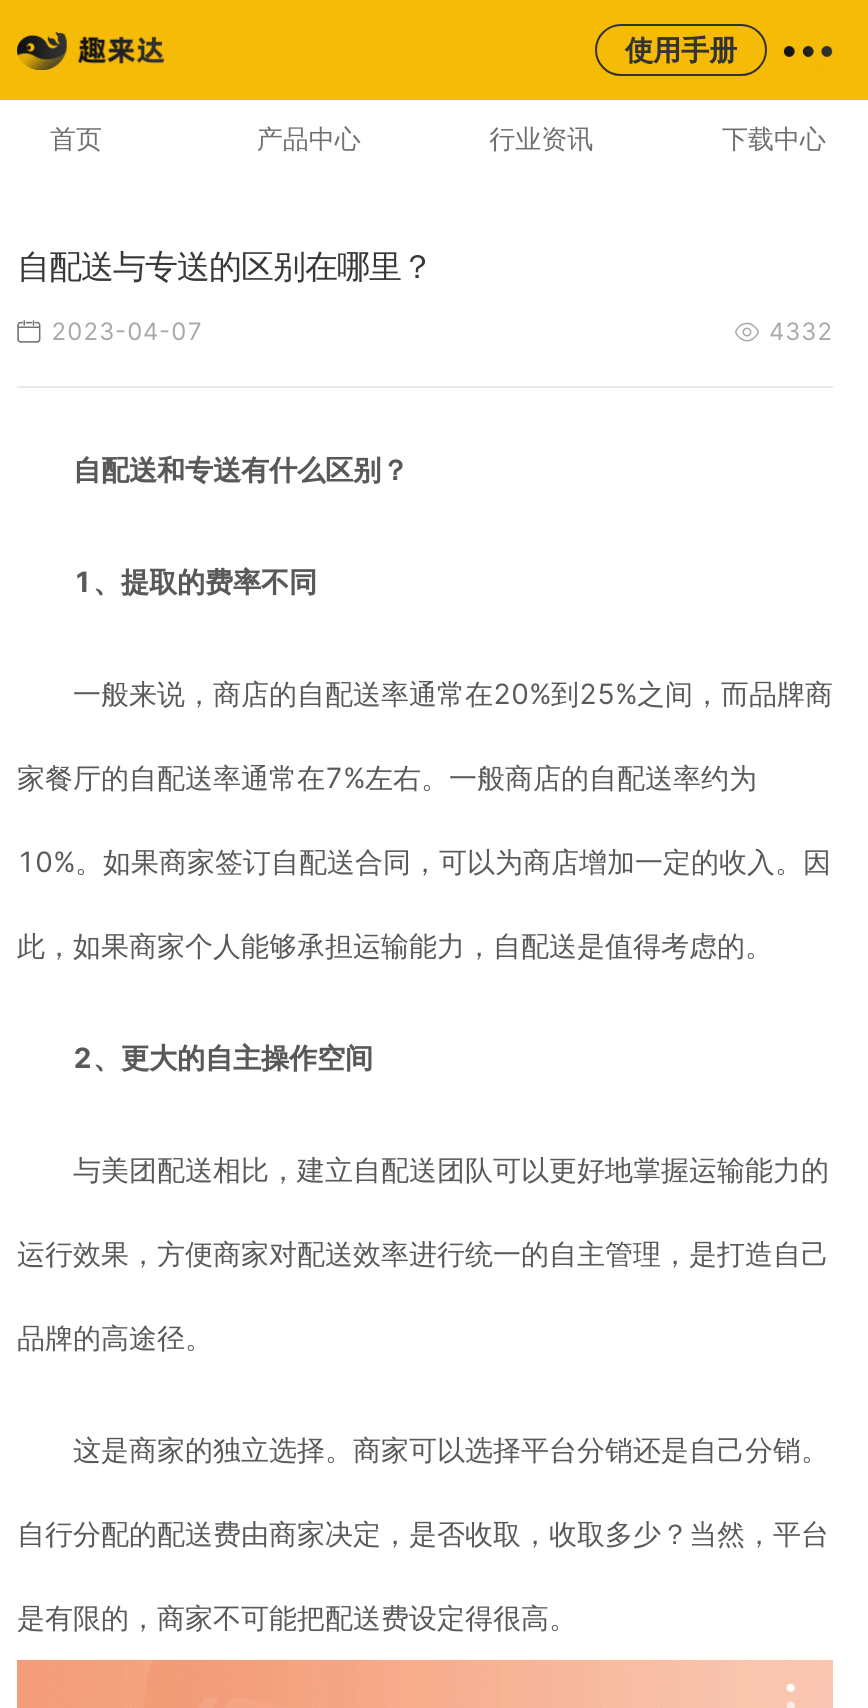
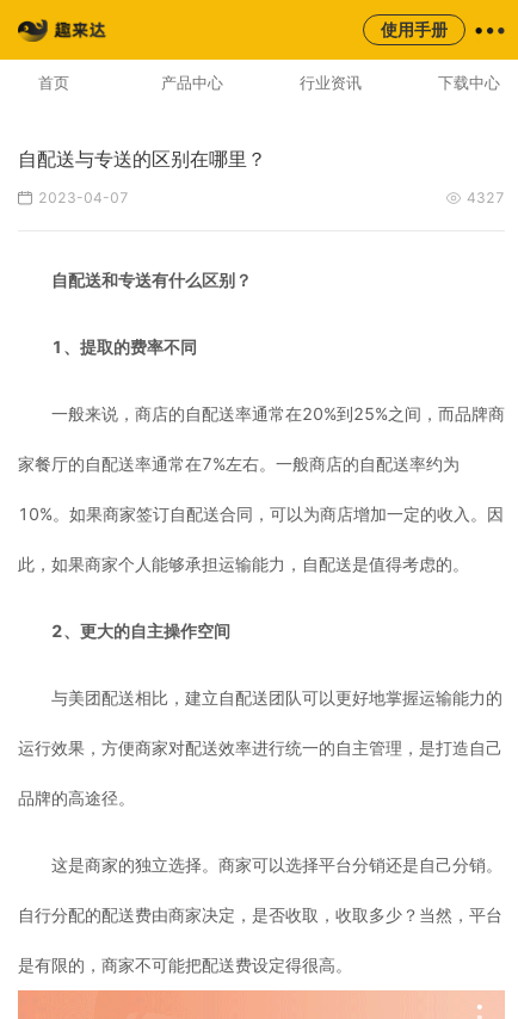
- 4332
+ 4327
